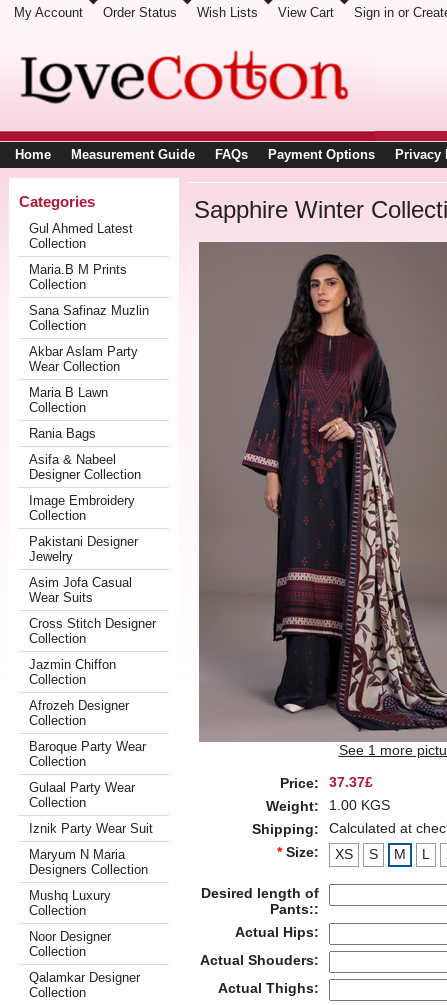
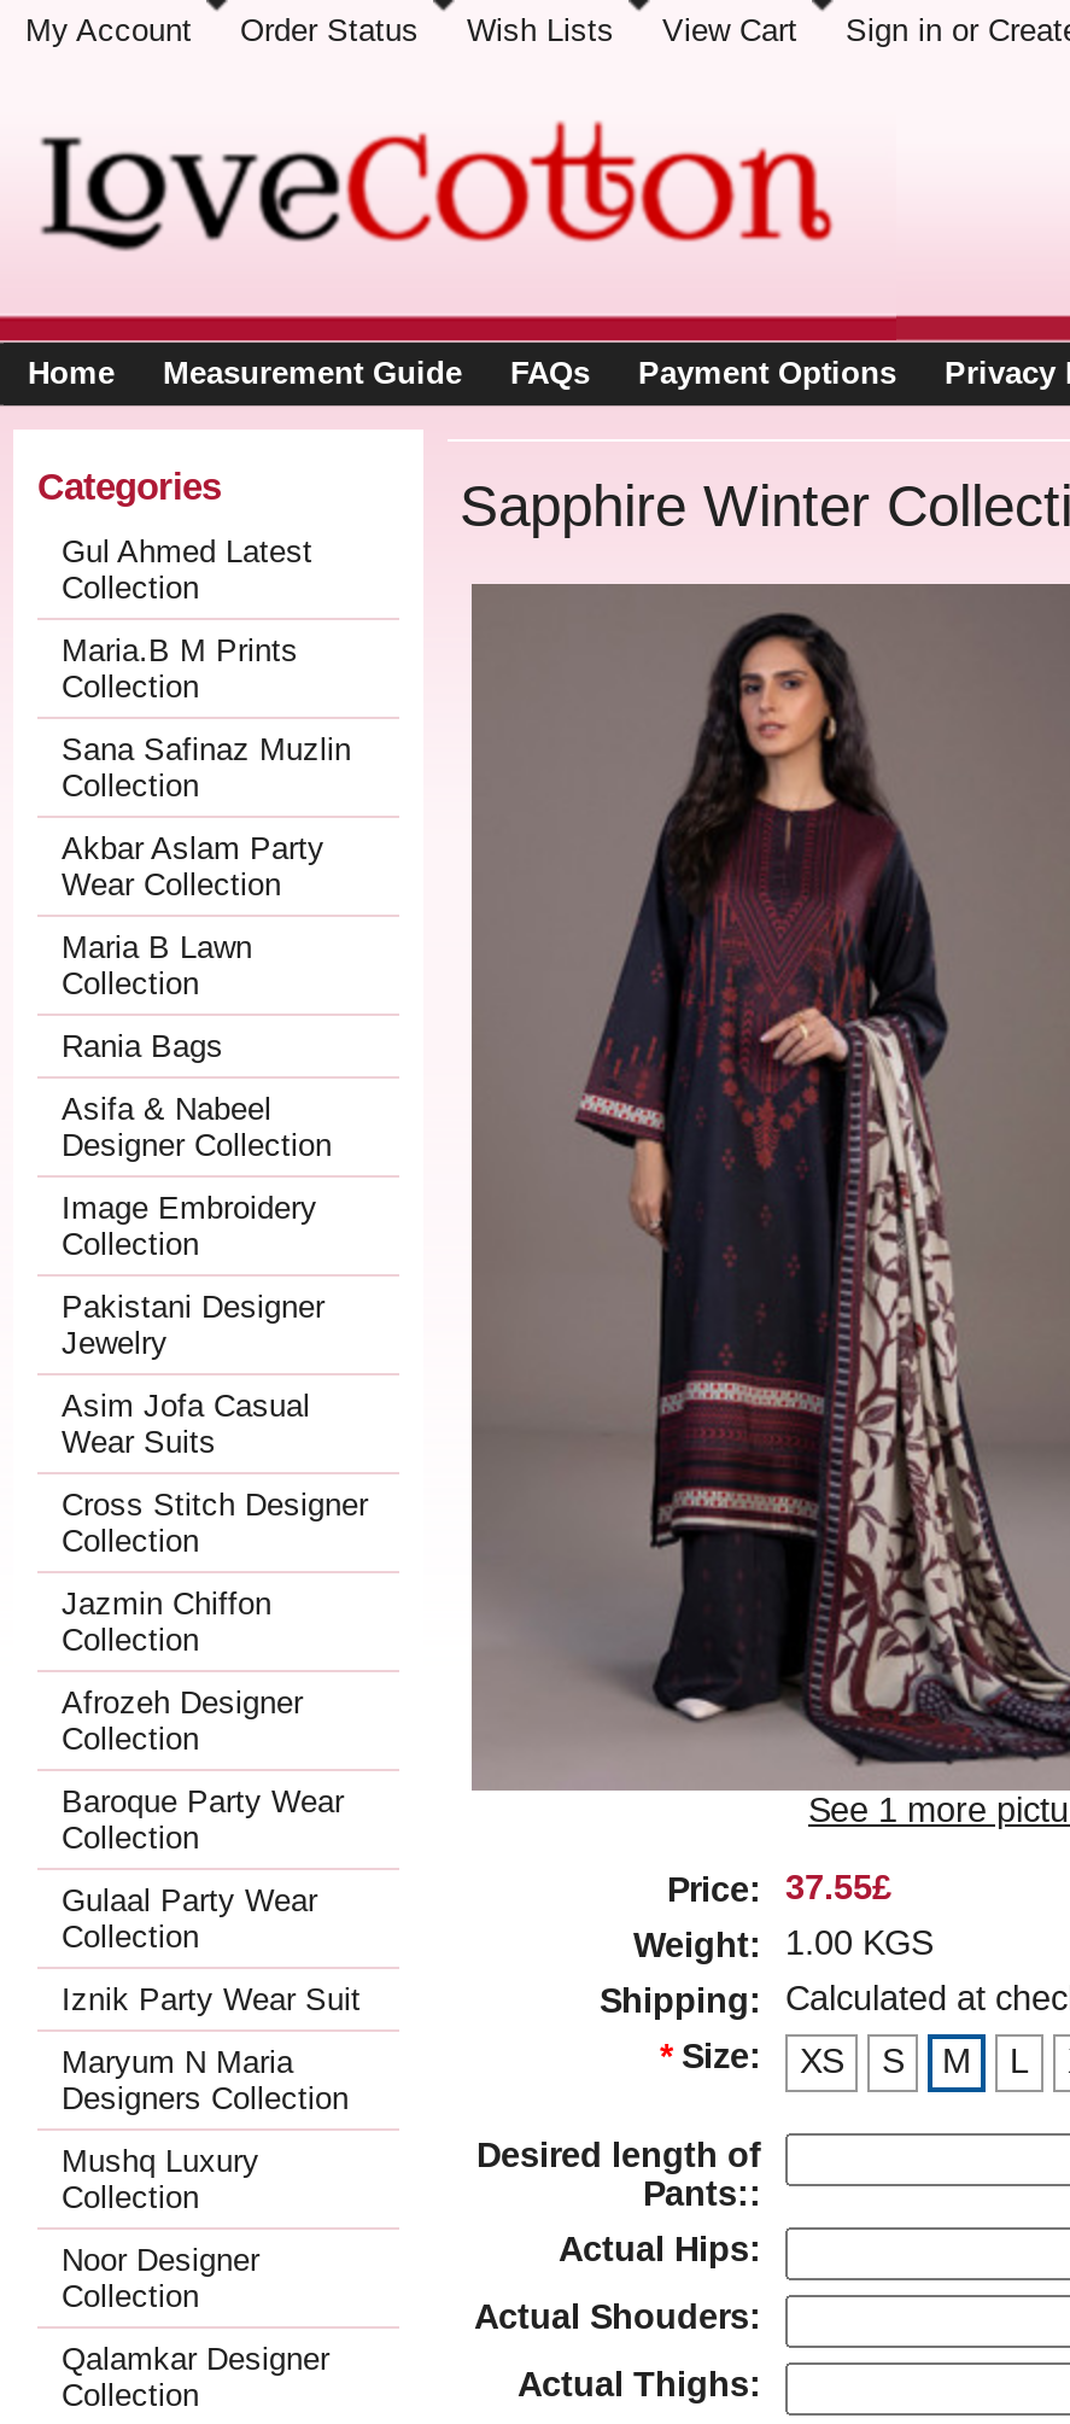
- Price: 37.37£
+ Price: 37.55£
